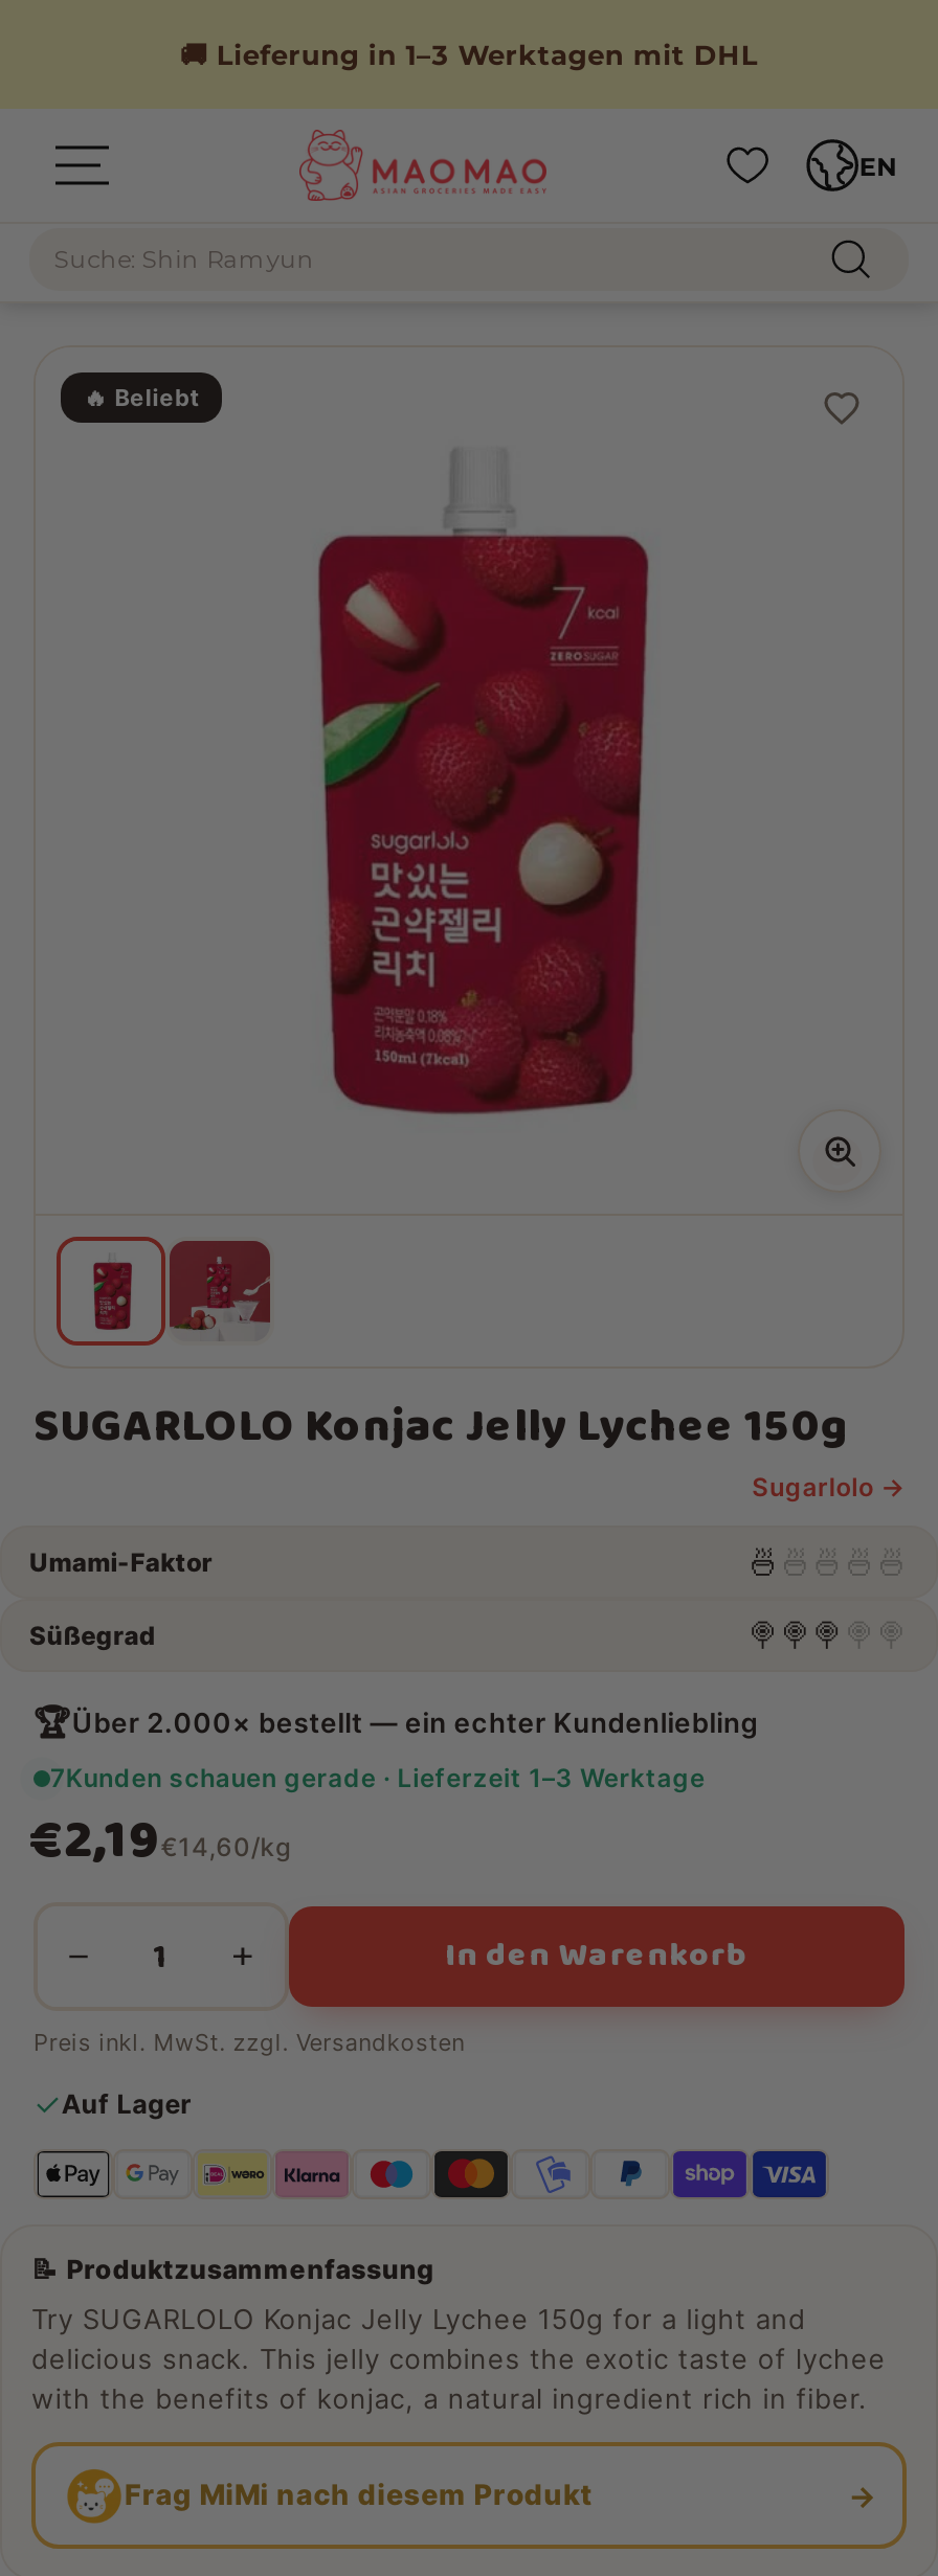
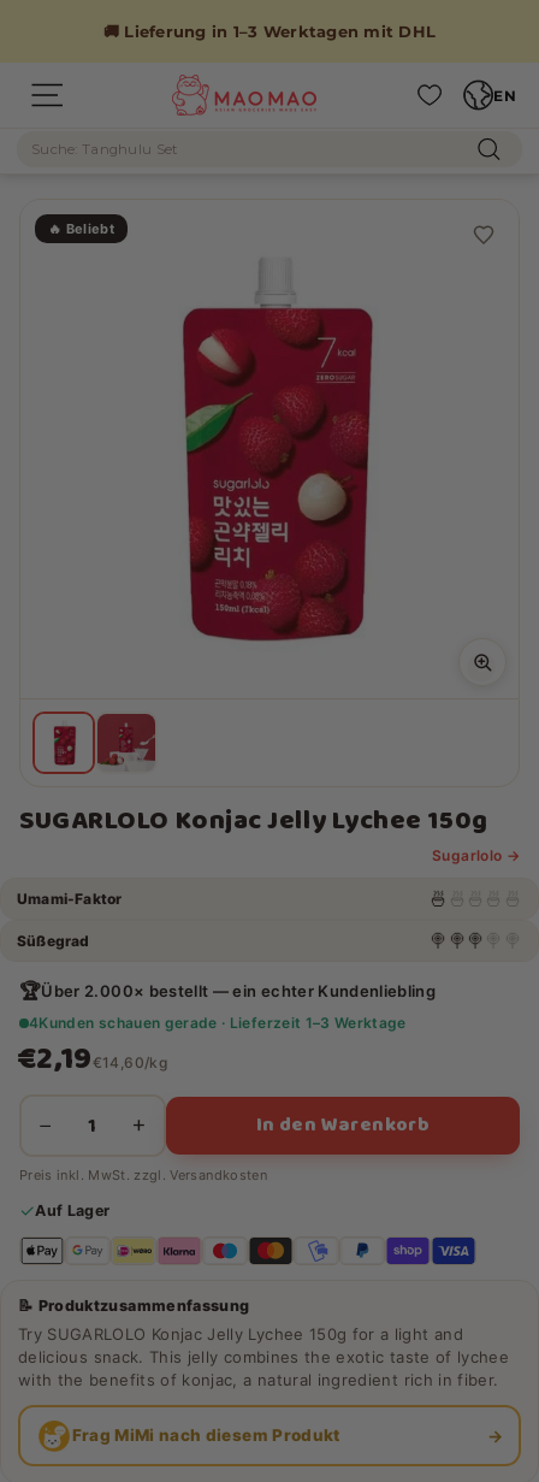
- 7Kunden schauen gerade · Lieferzeit 1–3 Werktage
+ 4Kunden schauen gerade · Lieferzeit 1–3 Werktage
